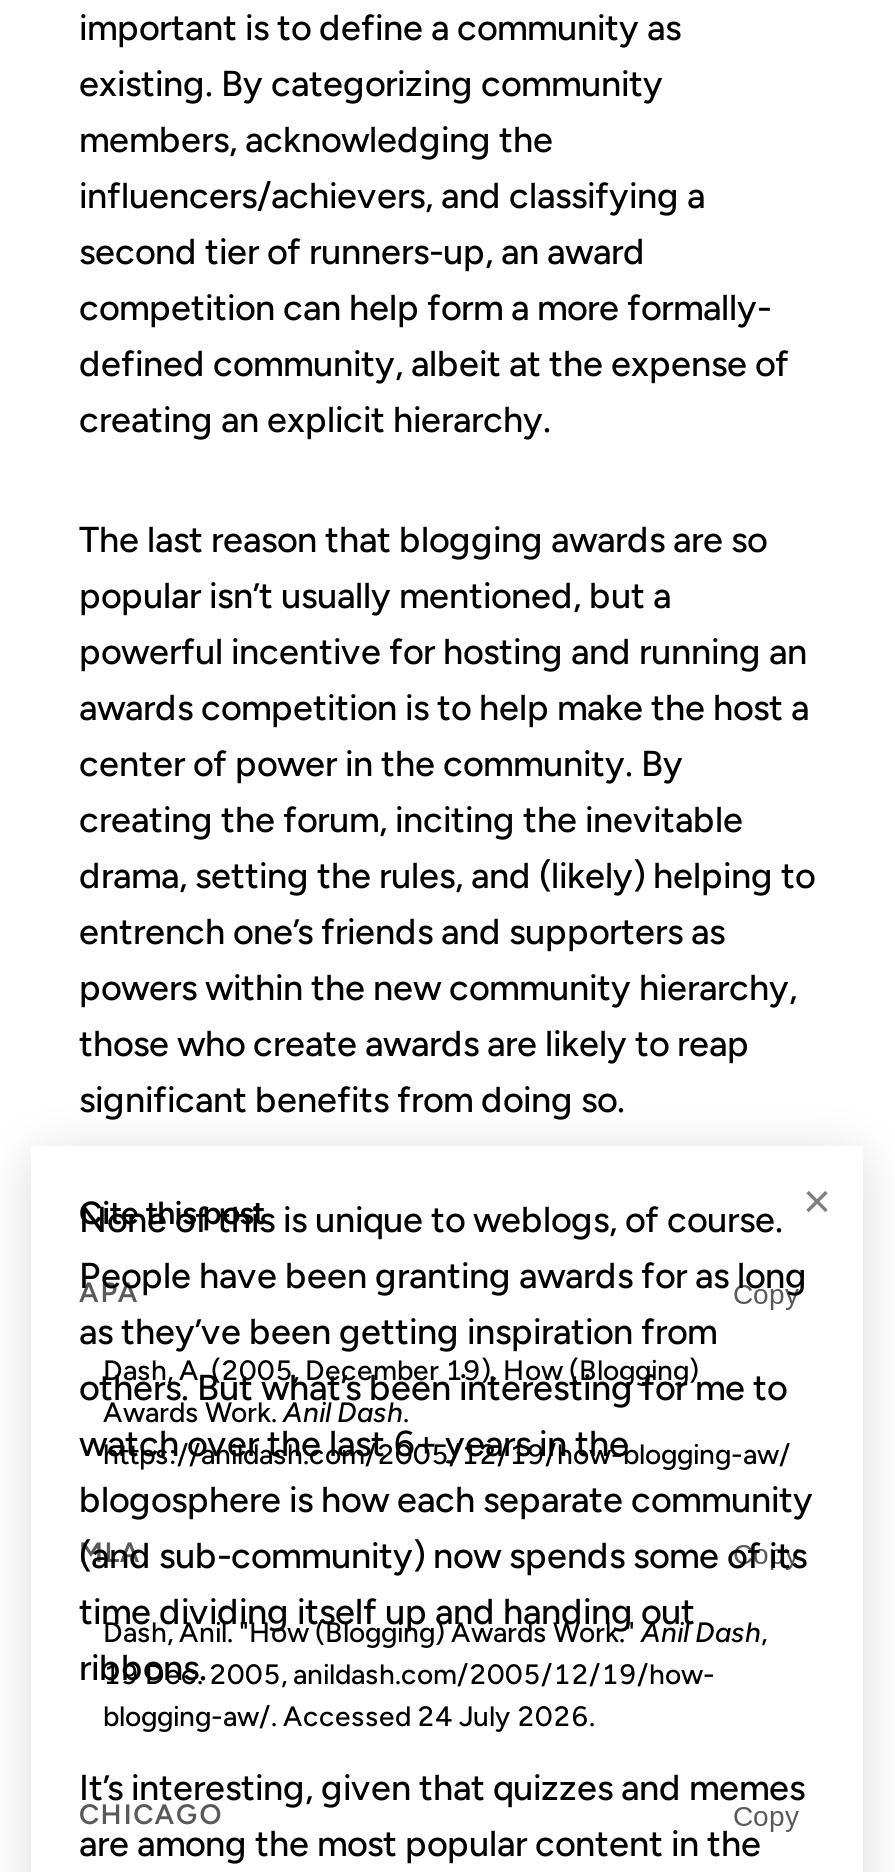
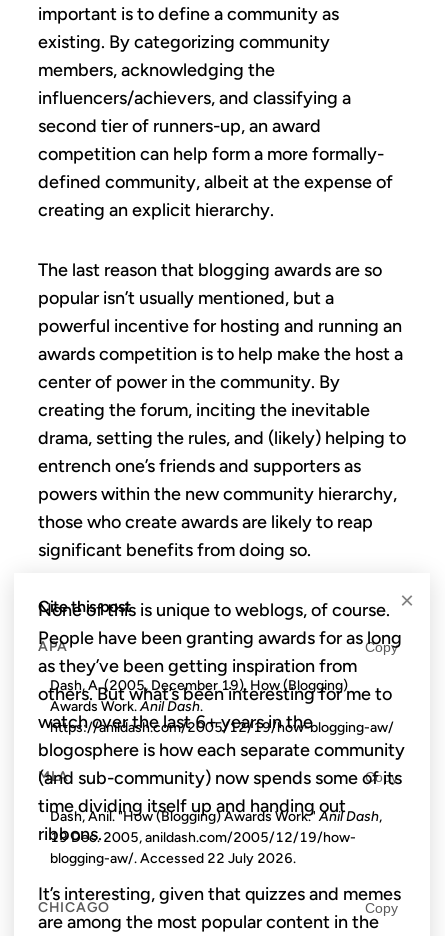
- blogging-aw/. Accessed 24 July 2026.
+ blogging-aw/. Accessed 22 July 2026.
